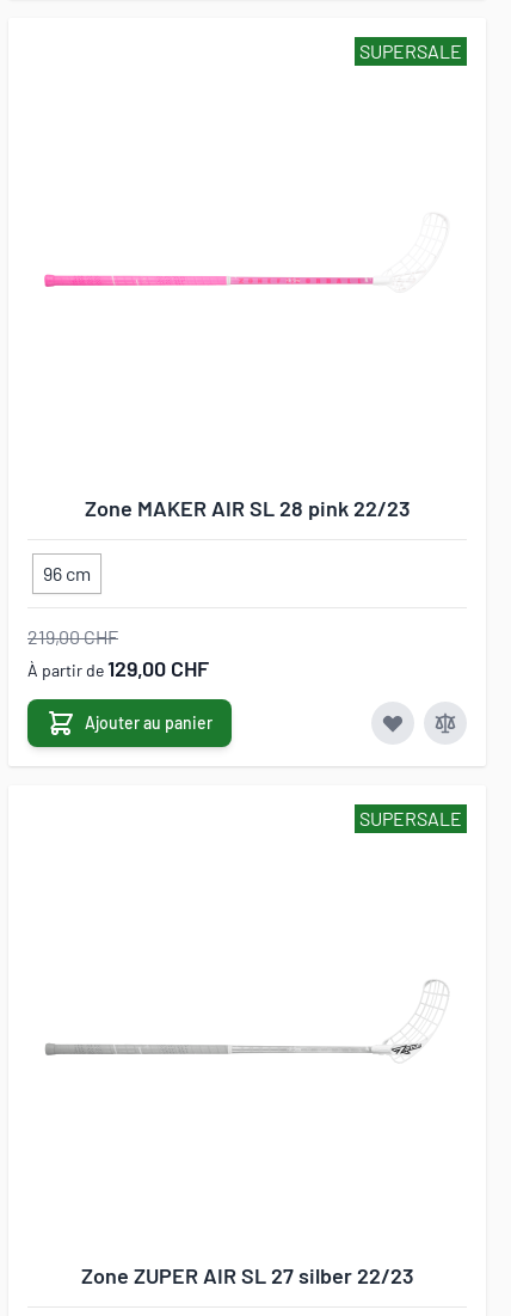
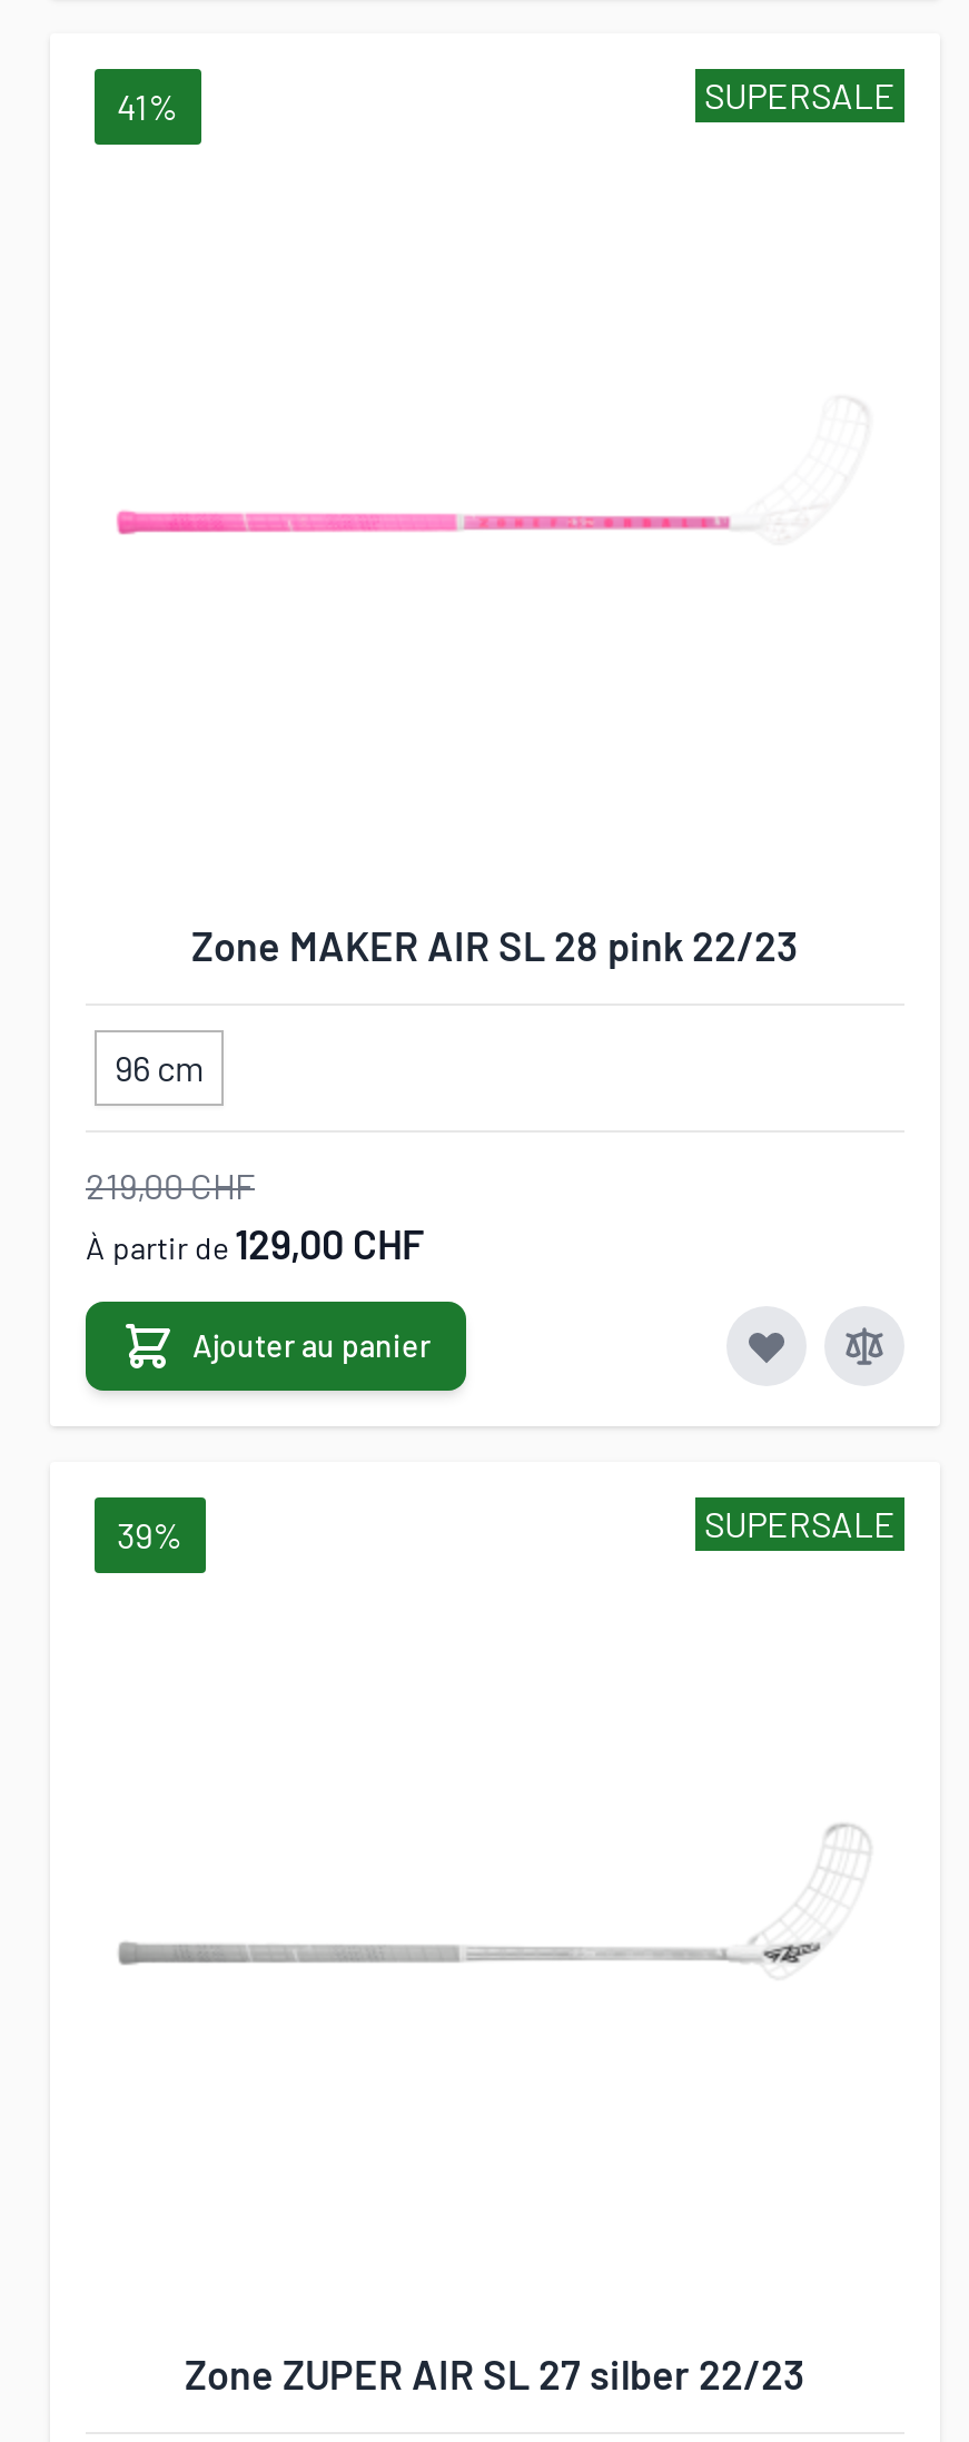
+ 41%

+ 39%
